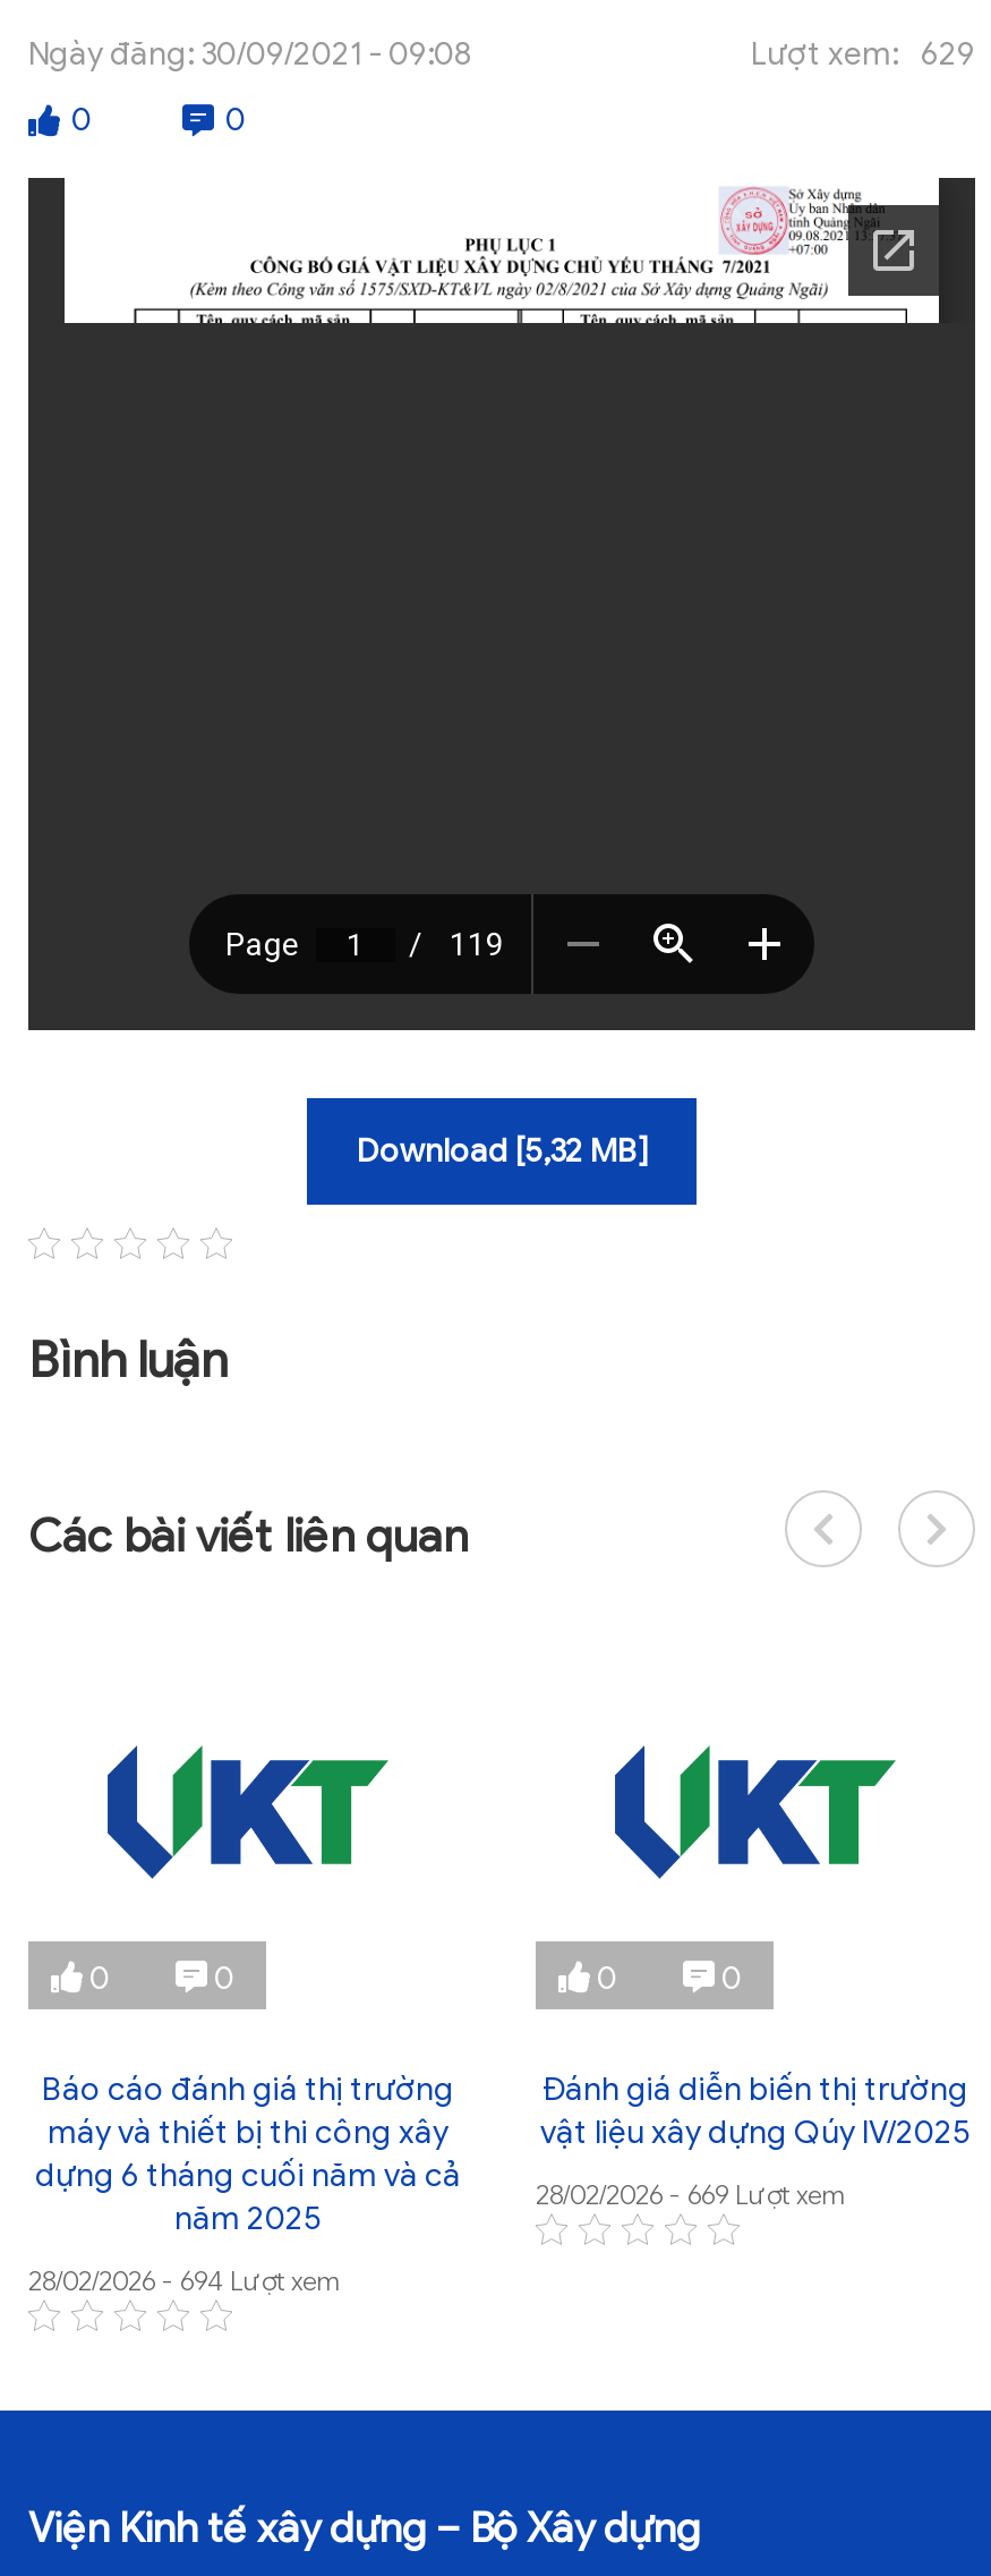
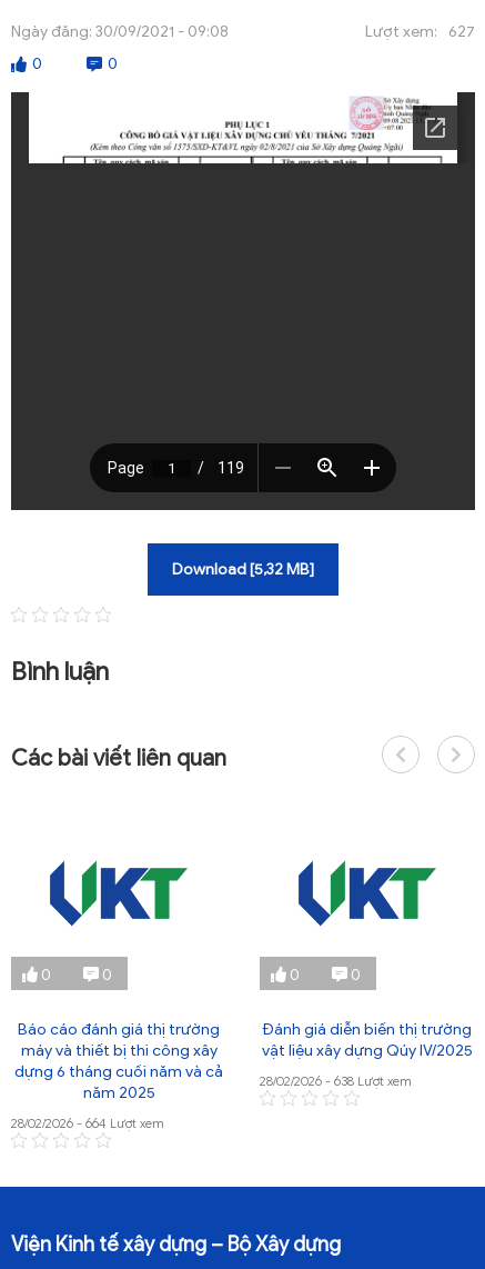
- Lượt xem: 629
+ Lượt xem: 627

- 28/02/2026 - 669 Lượt xem
+ 28/02/2026 - 638 Lượt xem

- 28/02/2026 - 694 Lượt xem
+ 28/02/2026 - 664 Lượt xem
